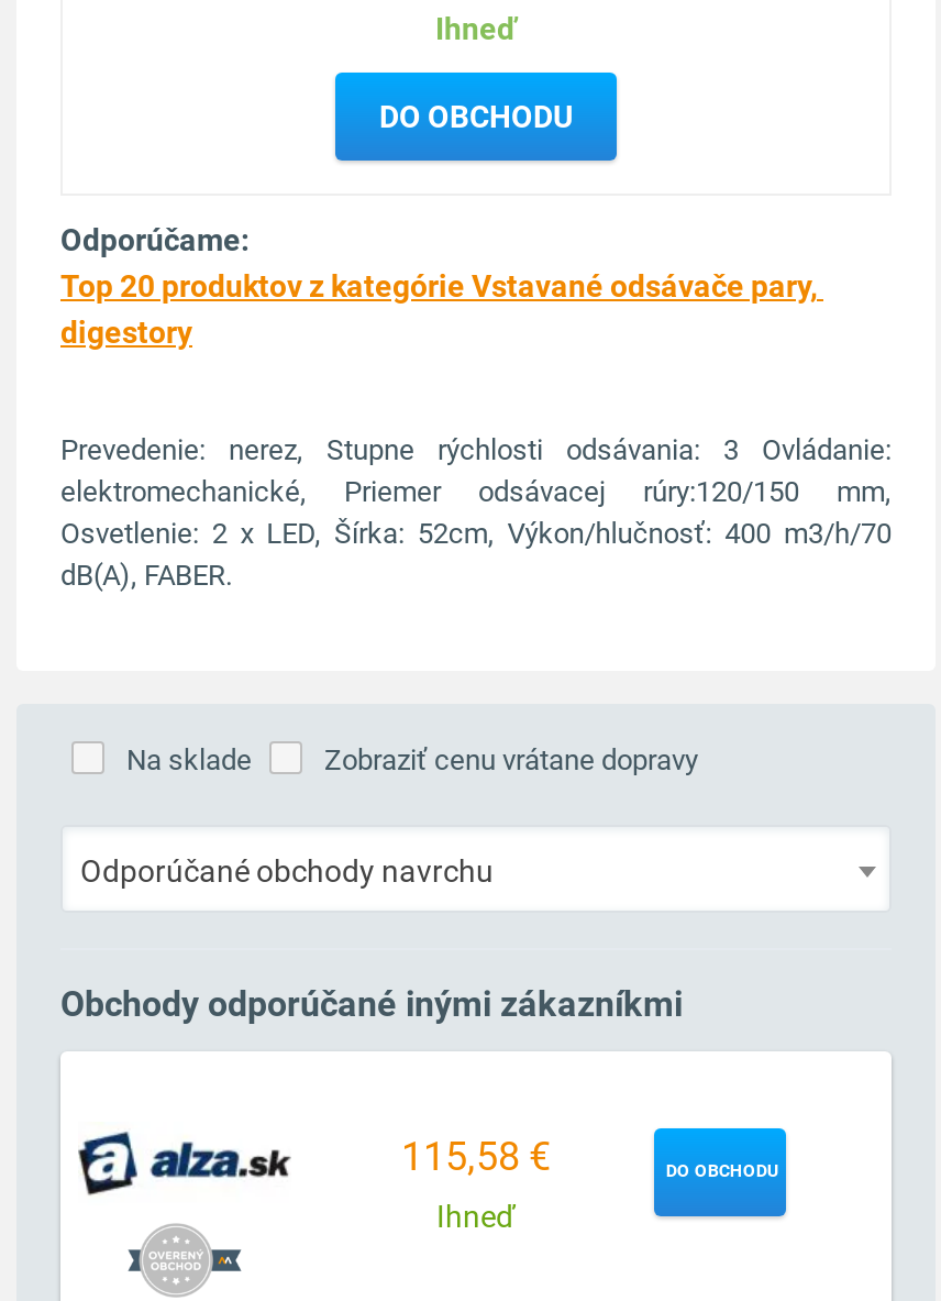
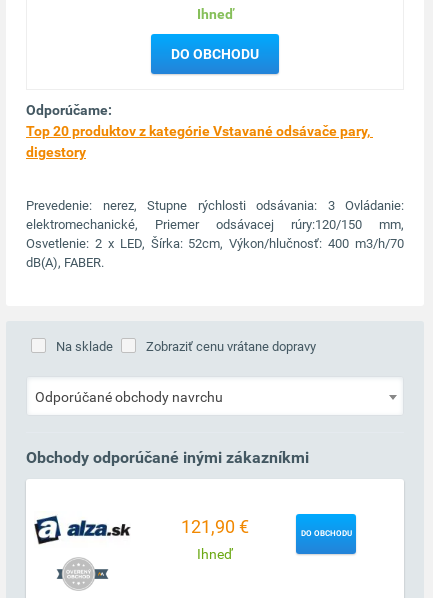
- 115,58 €
+ 121,90 €
